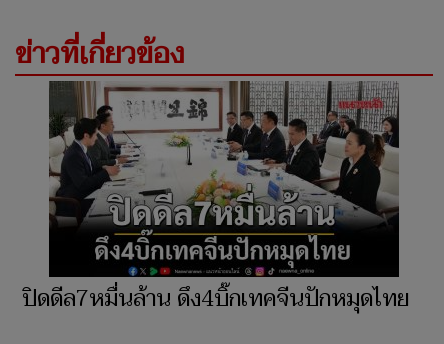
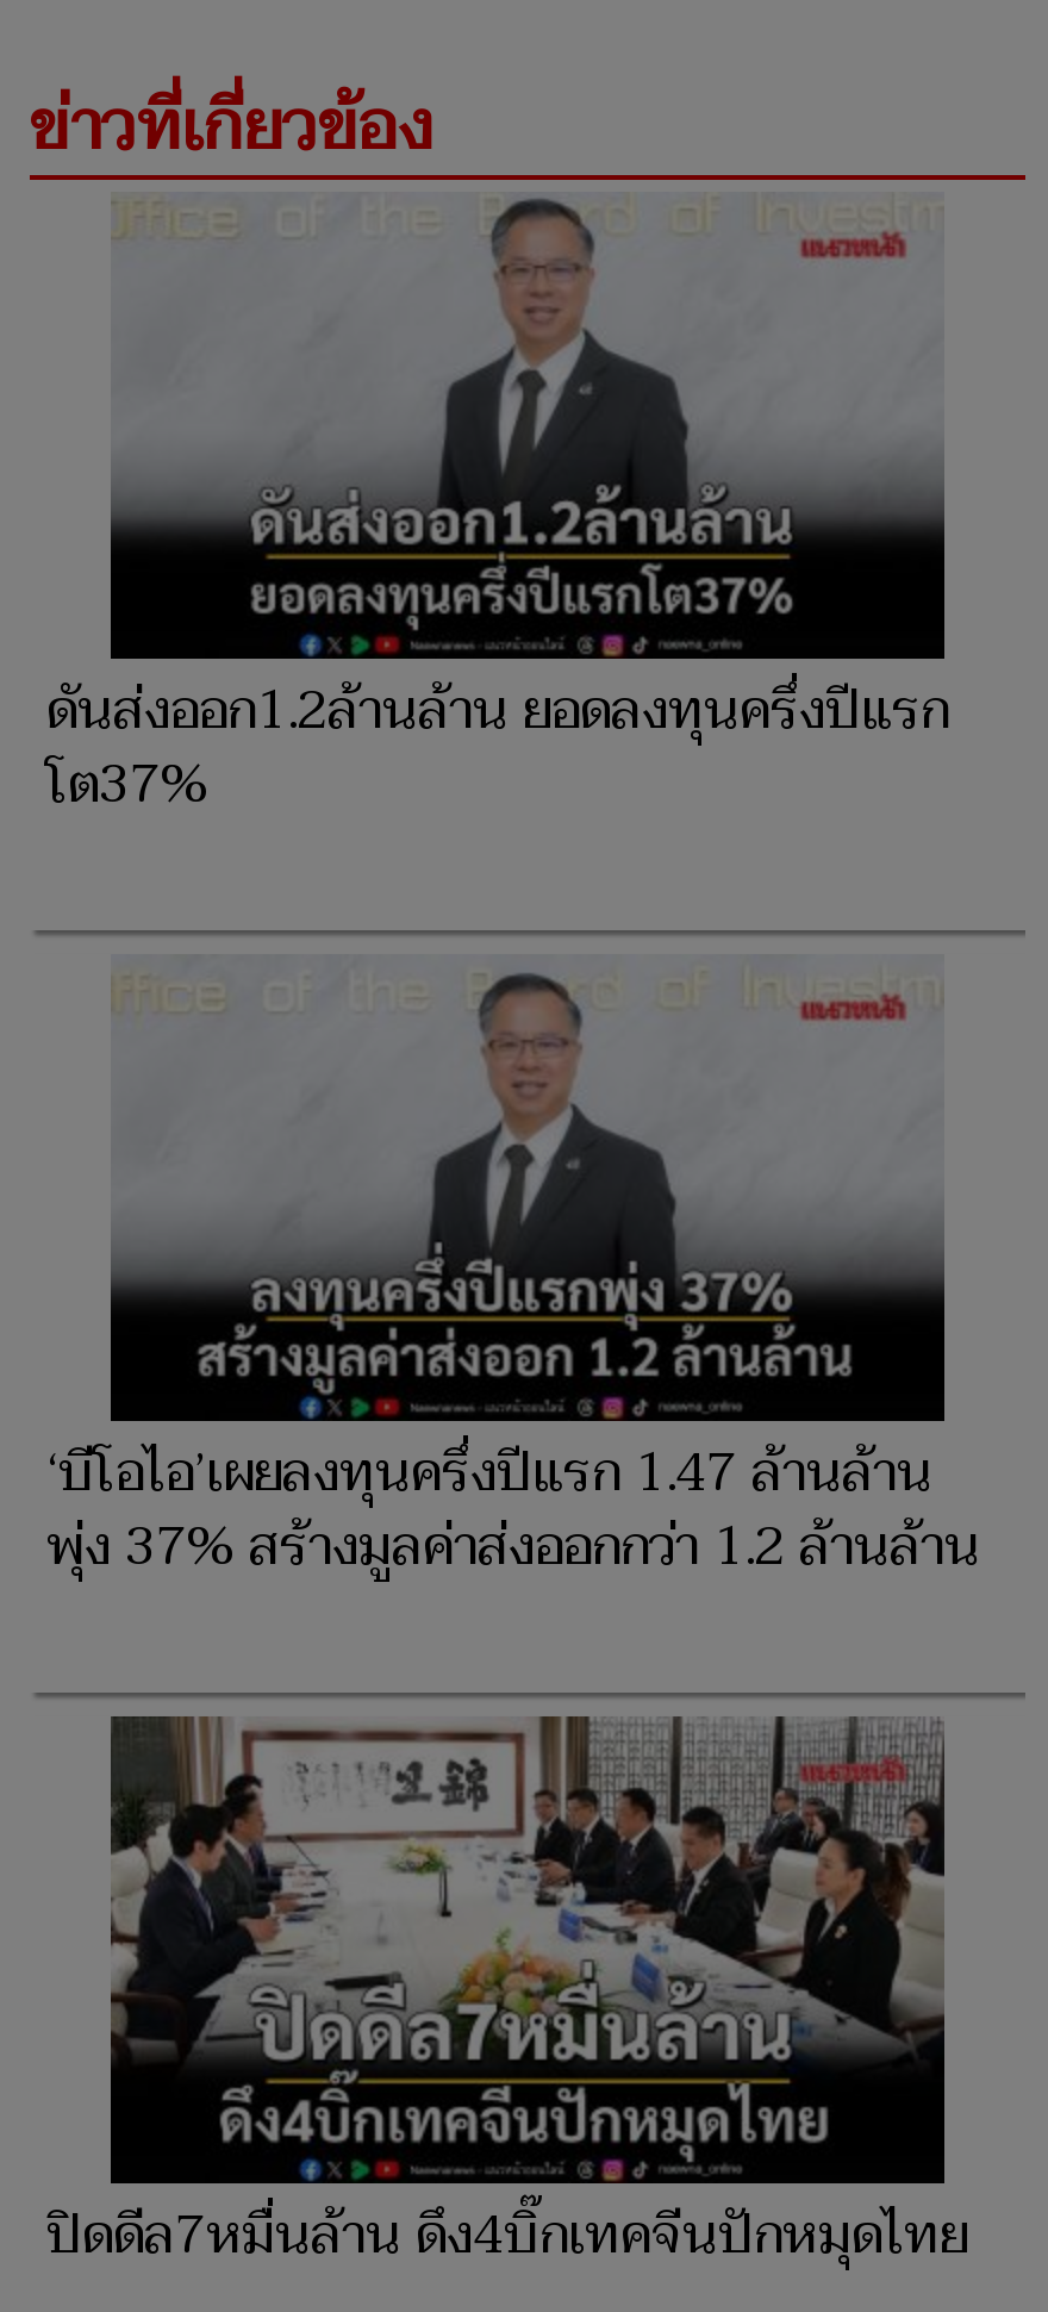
+ [image]
+ ดันส่งออก1.2ล้านล้าน ยอดลงทุนครึ่งปีแรก
+ โต37%

+ [image]
+ ‘บีโอไอ’เผยลงทุนครึ่งปีแรก 1.47 ล้านล้าน
+ พุ่ง 37% สร้างมูลค่าส่งออกกว่า 1.2 ล้านล้าน
